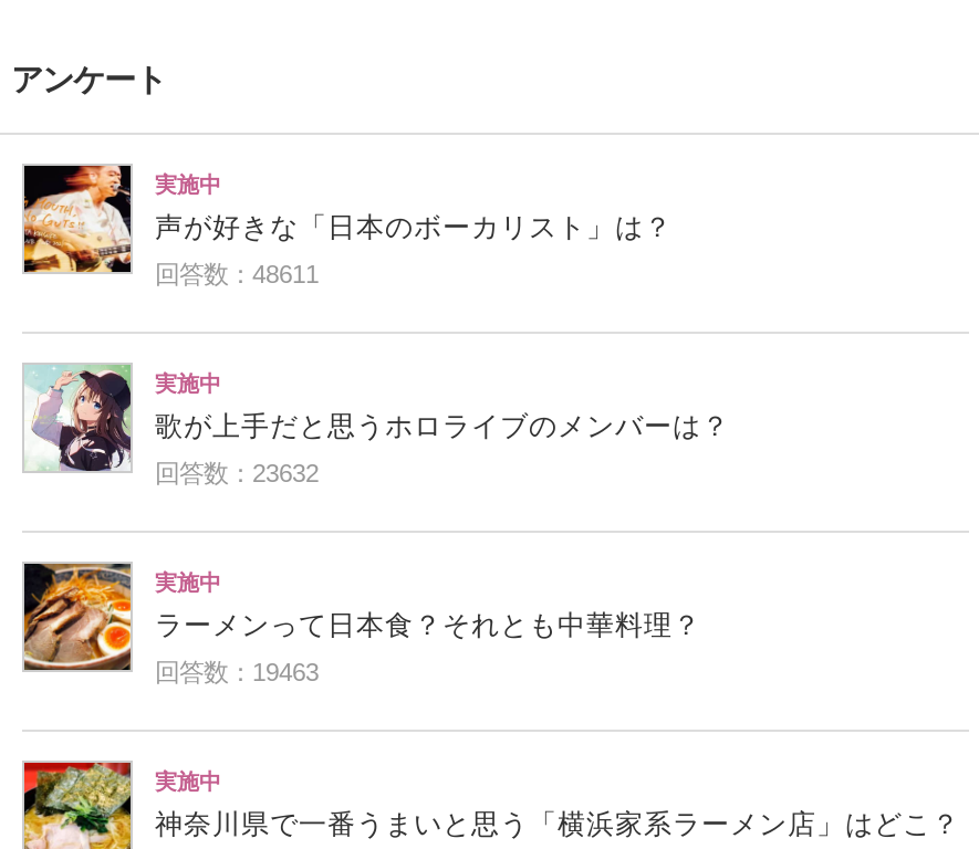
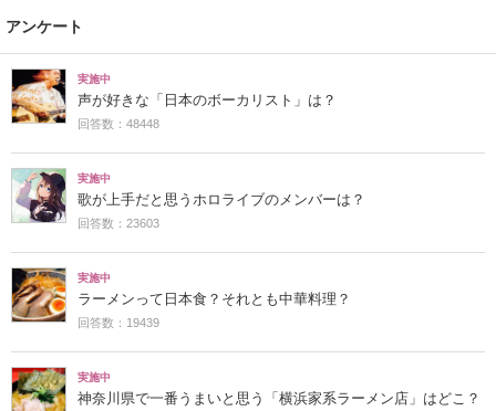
- 回答数：48611
+ 回答数：48448

- 回答数：23632
+ 回答数：23603

- 回答数：19463
+ 回答数：19439
